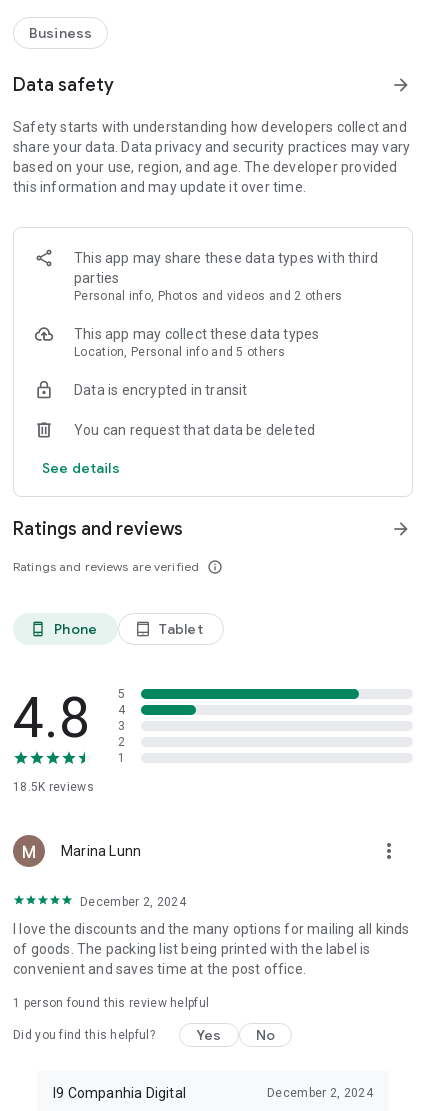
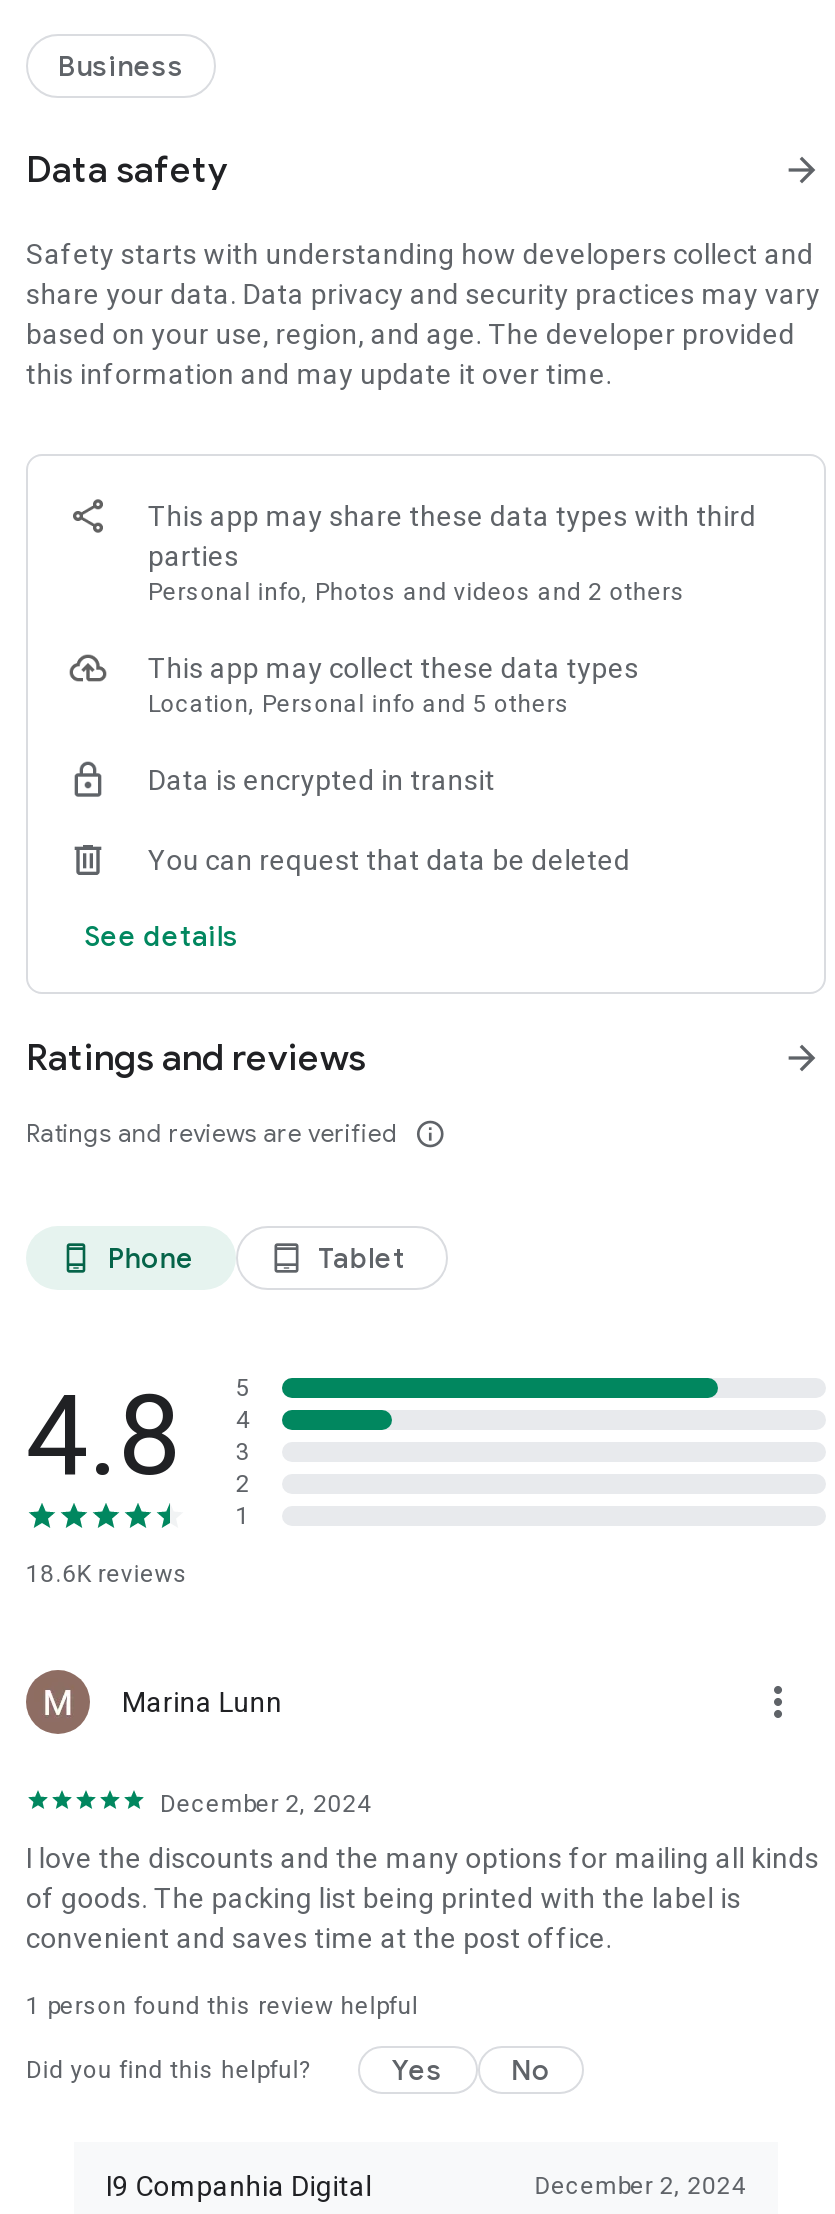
- 18.5K reviews
+ 18.6K reviews
